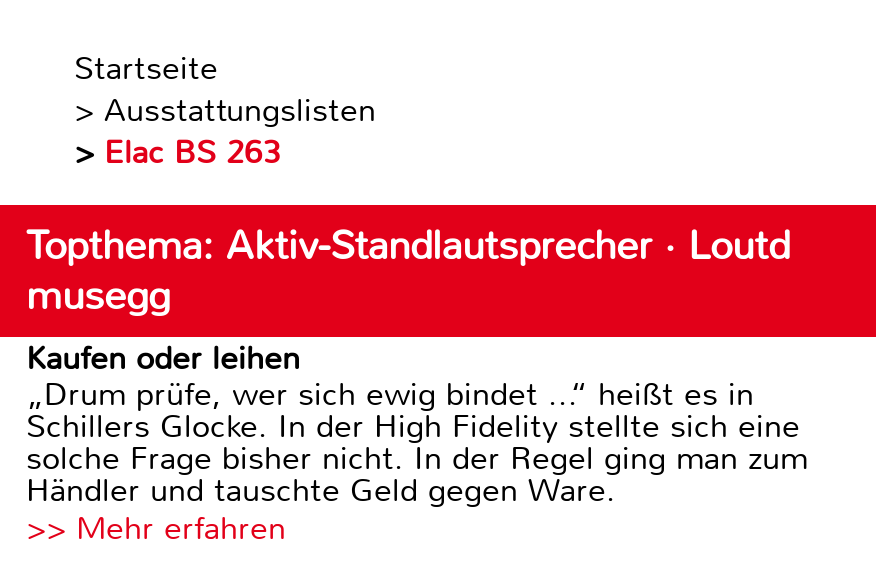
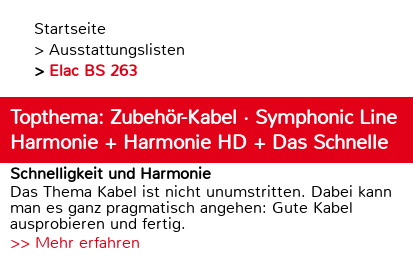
- Topthema: Aktiv-Standlautsprecher · Loutd
- musegg
- Kaufen oder leihen
- „Drum prüfe, wer sich ewig bindet ...“ heißt es in
- Schillers Glocke. In der High Fidelity stellte sich eine
- solche Frage bisher nicht. In der Regel ging man zum
- Händler und tauschte Geld gegen Ware.
+ Topthema: Zubehör-Kabel · Symphonic Line
+ Harmonie + Harmonie HD + Das Schnelle
+ Schnelligkeit und Harmonie
+ Das Thema Kabel ist nicht unumstritten. Dabei kann
+ man es ganz pragmatisch angehen: Gute Kabel
+ ausprobieren und fertig.
